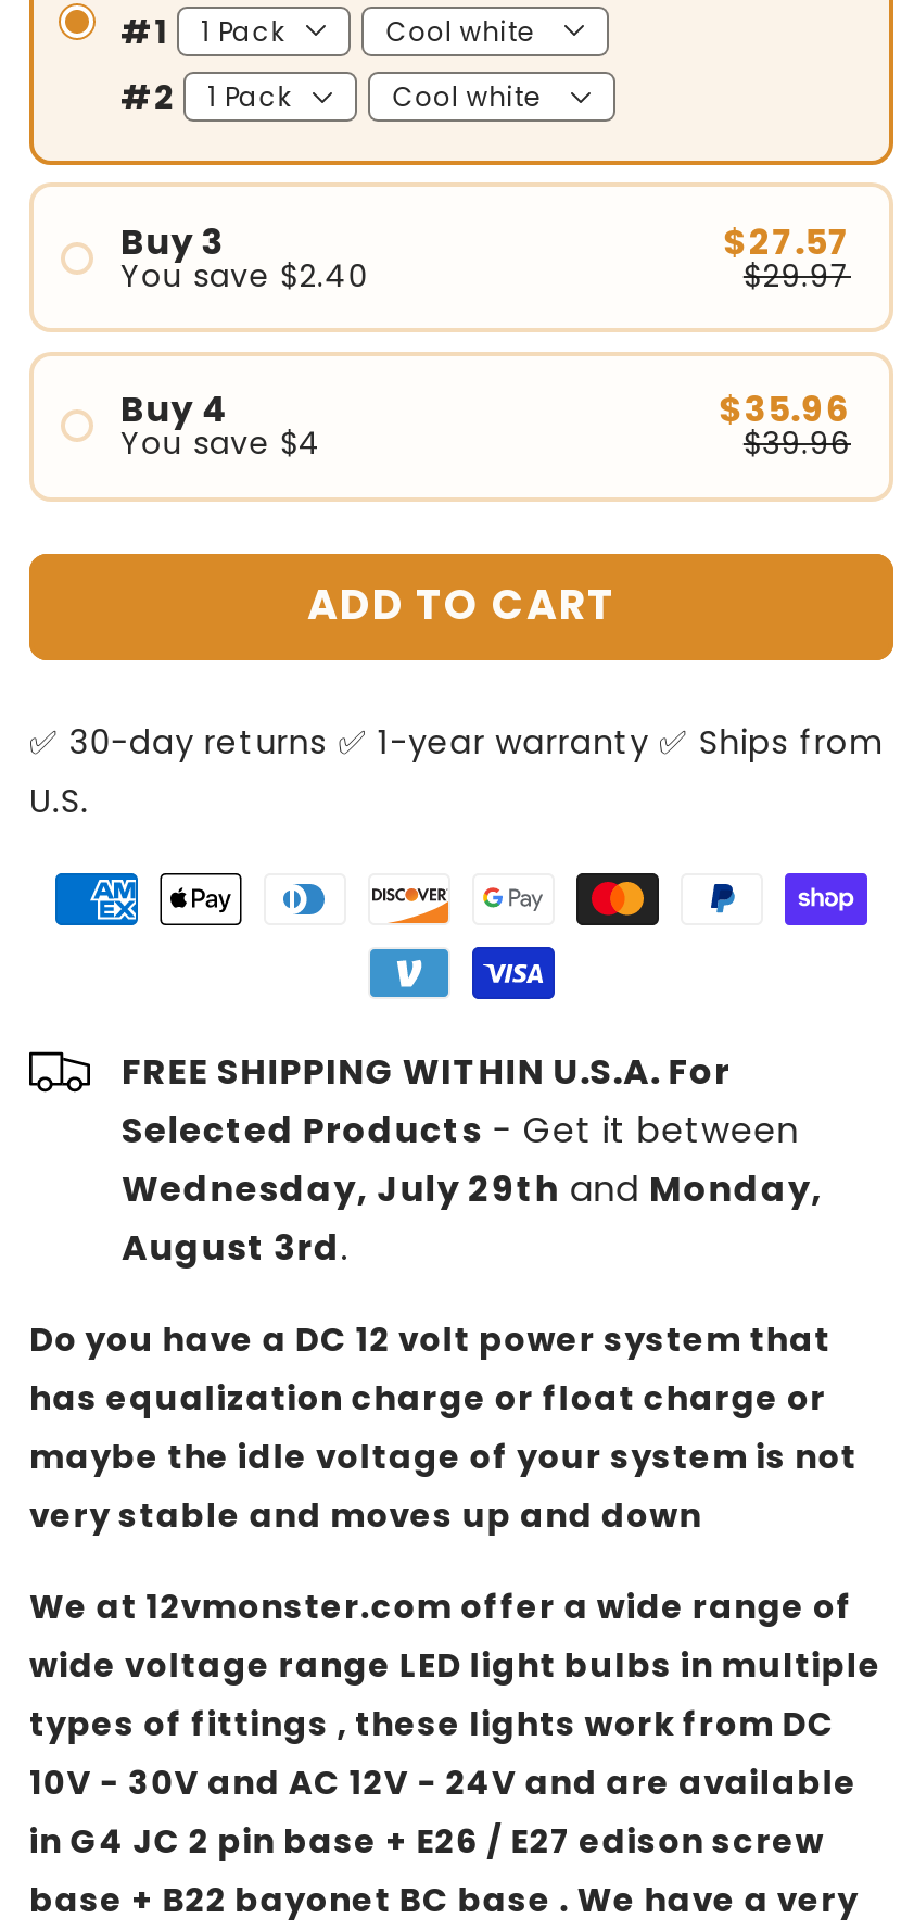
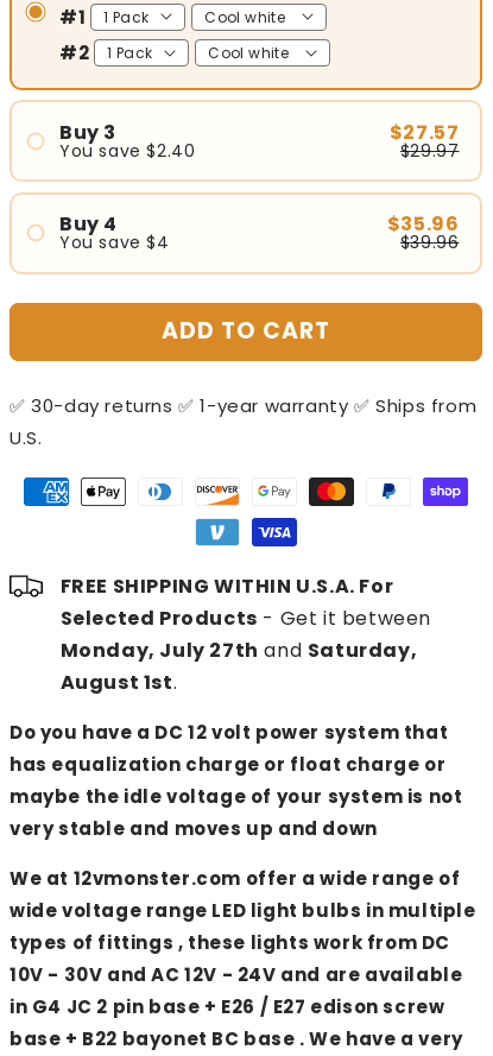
- Wednesday, July 29th and Monday,
+ Monday, July 27th and Saturday,

- August 3rd.
+ August 1st.
